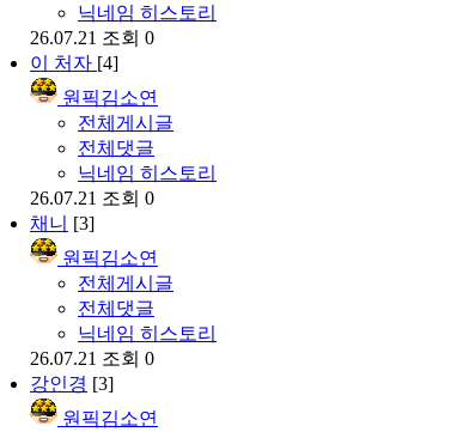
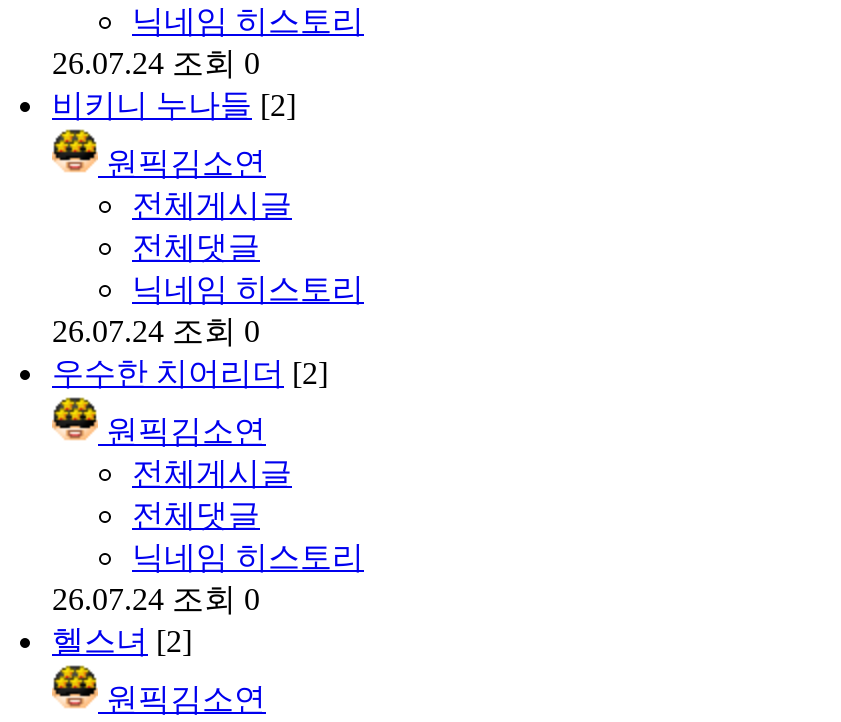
- 26.07.21 조회 0
- 이 처자 [4]
+ 26.07.24 조회 0
+ 비키니 누나들 [2]

- 26.07.21 조회 0
- 채니 [3]
+ 26.07.24 조회 0
+ 우수한 치어리더 [2]

- 26.07.21 조회 0
- 강인경 [3]
+ 26.07.24 조회 0
+ 헬스녀 [2]
